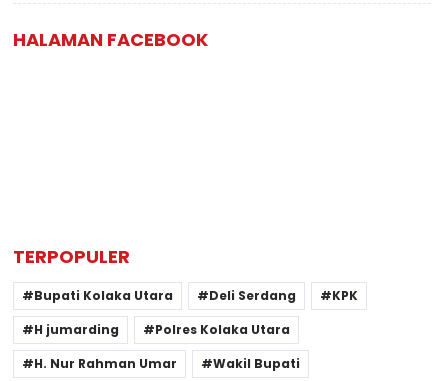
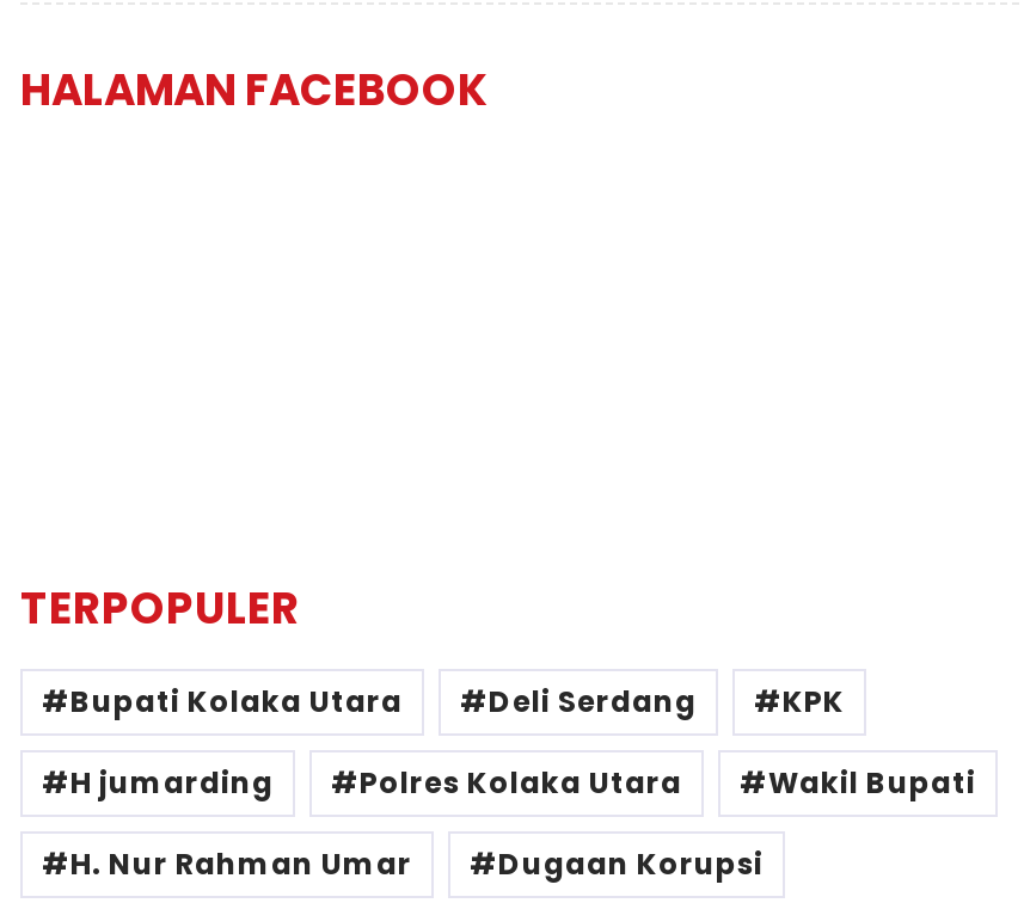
moved up: Wakil Bupati

+ Dugaan Korupsi
